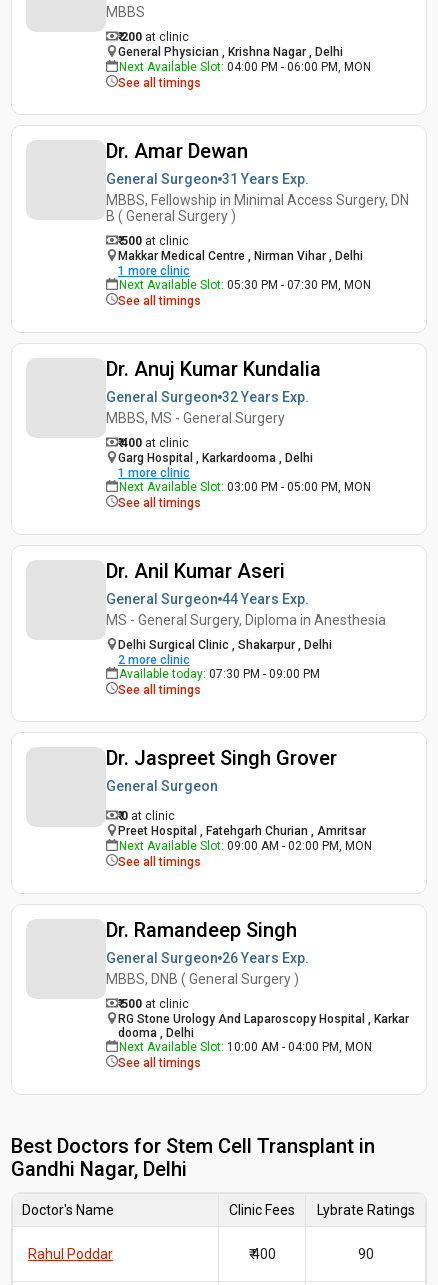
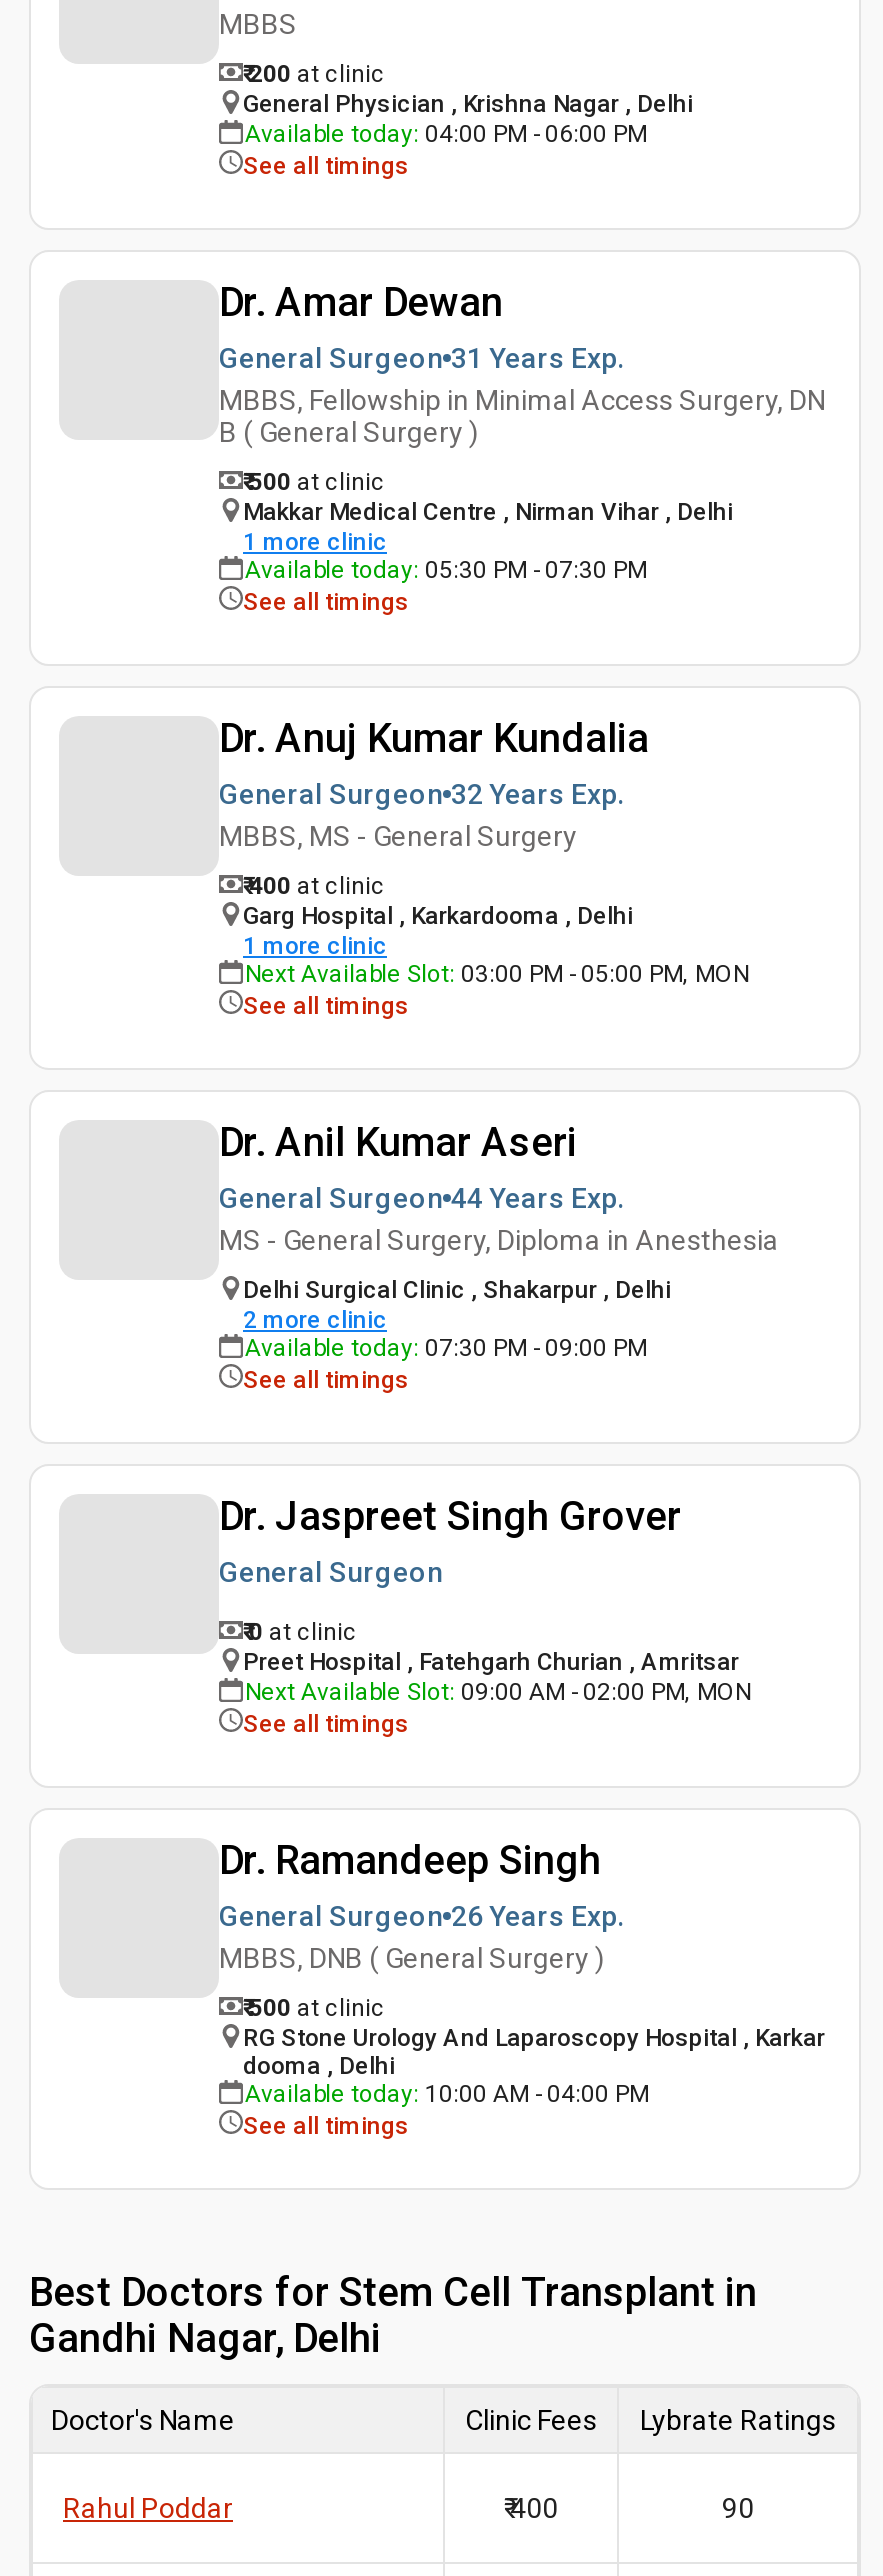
- Next Available Slot: 04:00 PM - 06:00 PM, MON
+ Available today: 04:00 PM - 06:00 PM

- Next Available Slot: 05:30 PM - 07:30 PM, MON
+ Available today: 05:30 PM - 07:30 PM

- Next Available Slot: 10:00 AM - 04:00 PM, MON
+ Available today: 10:00 AM - 04:00 PM
